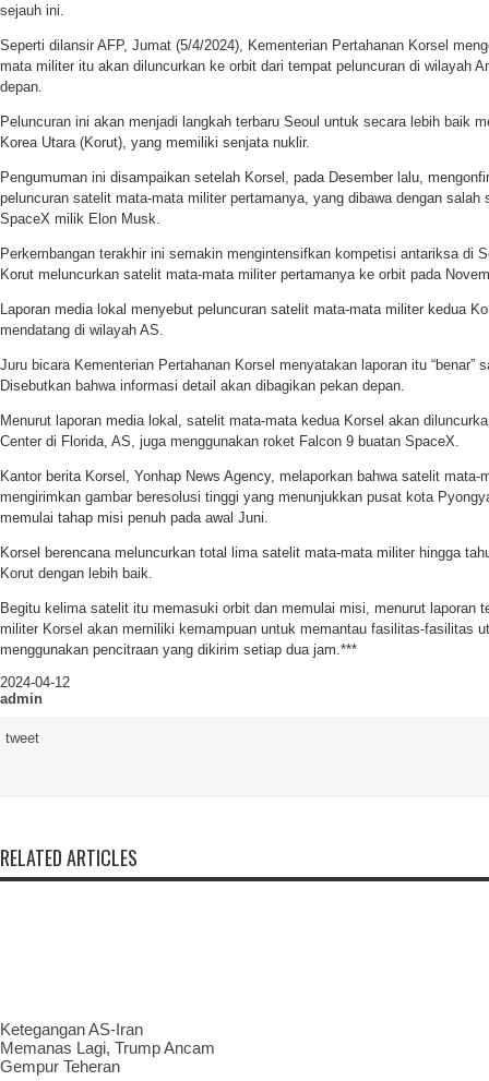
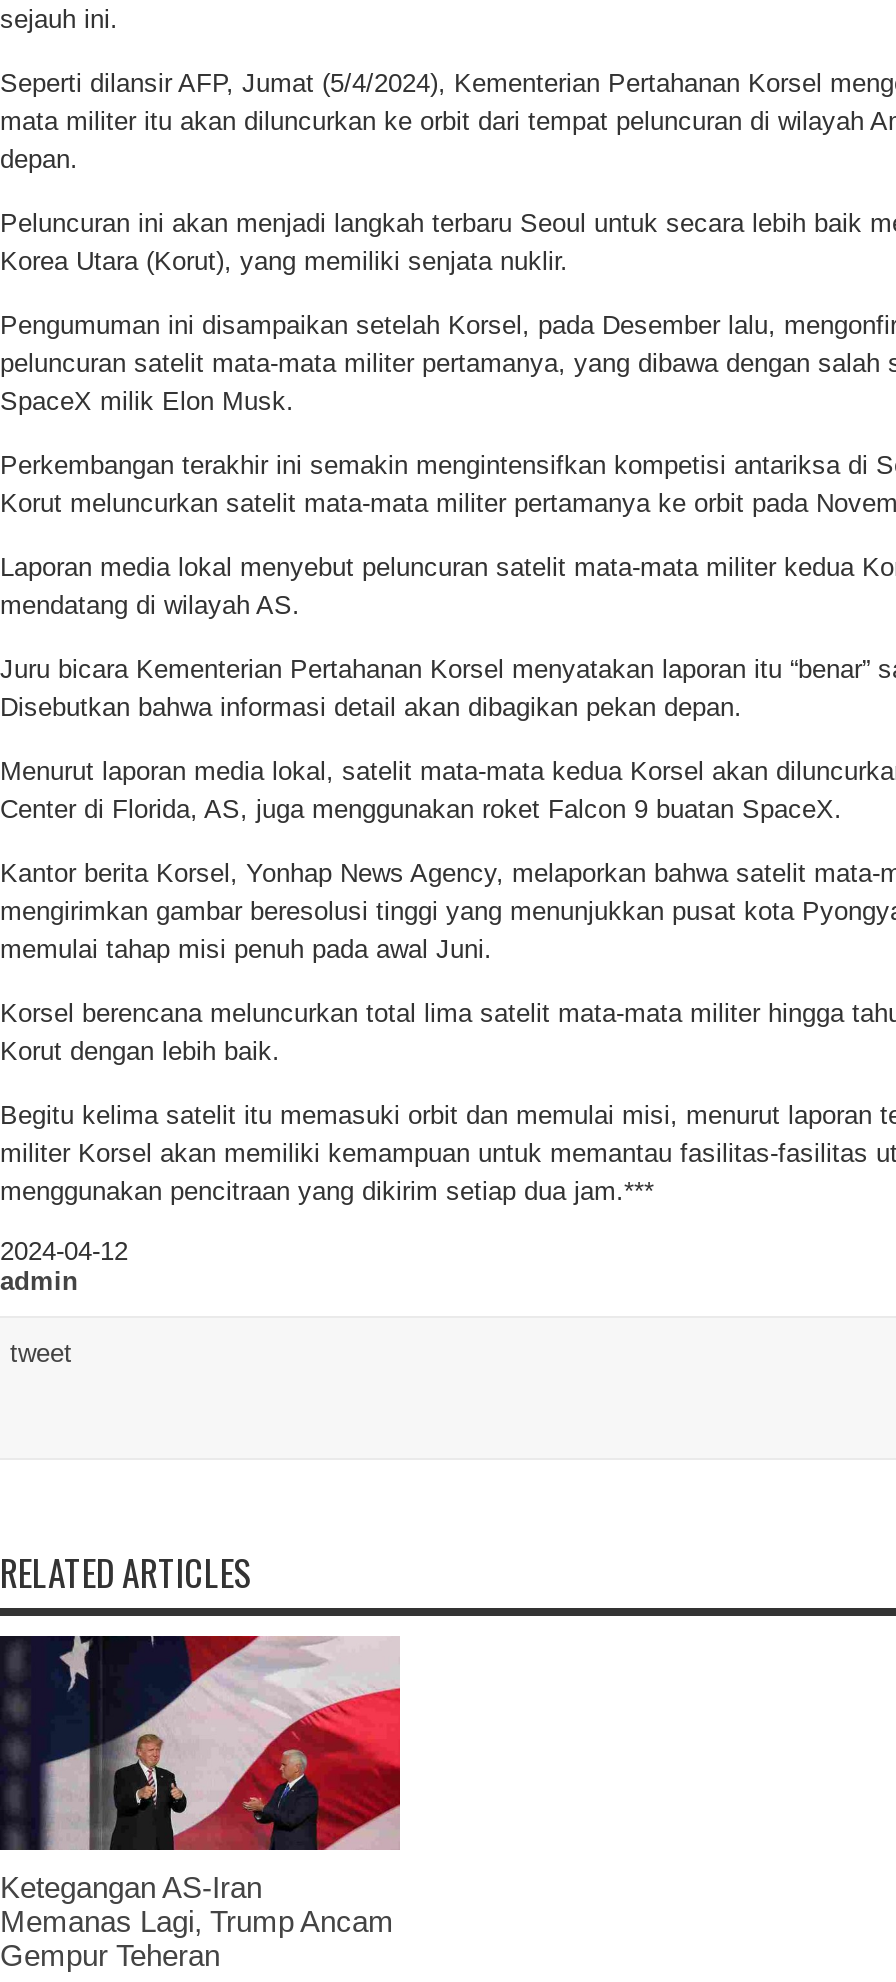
+ [image]
